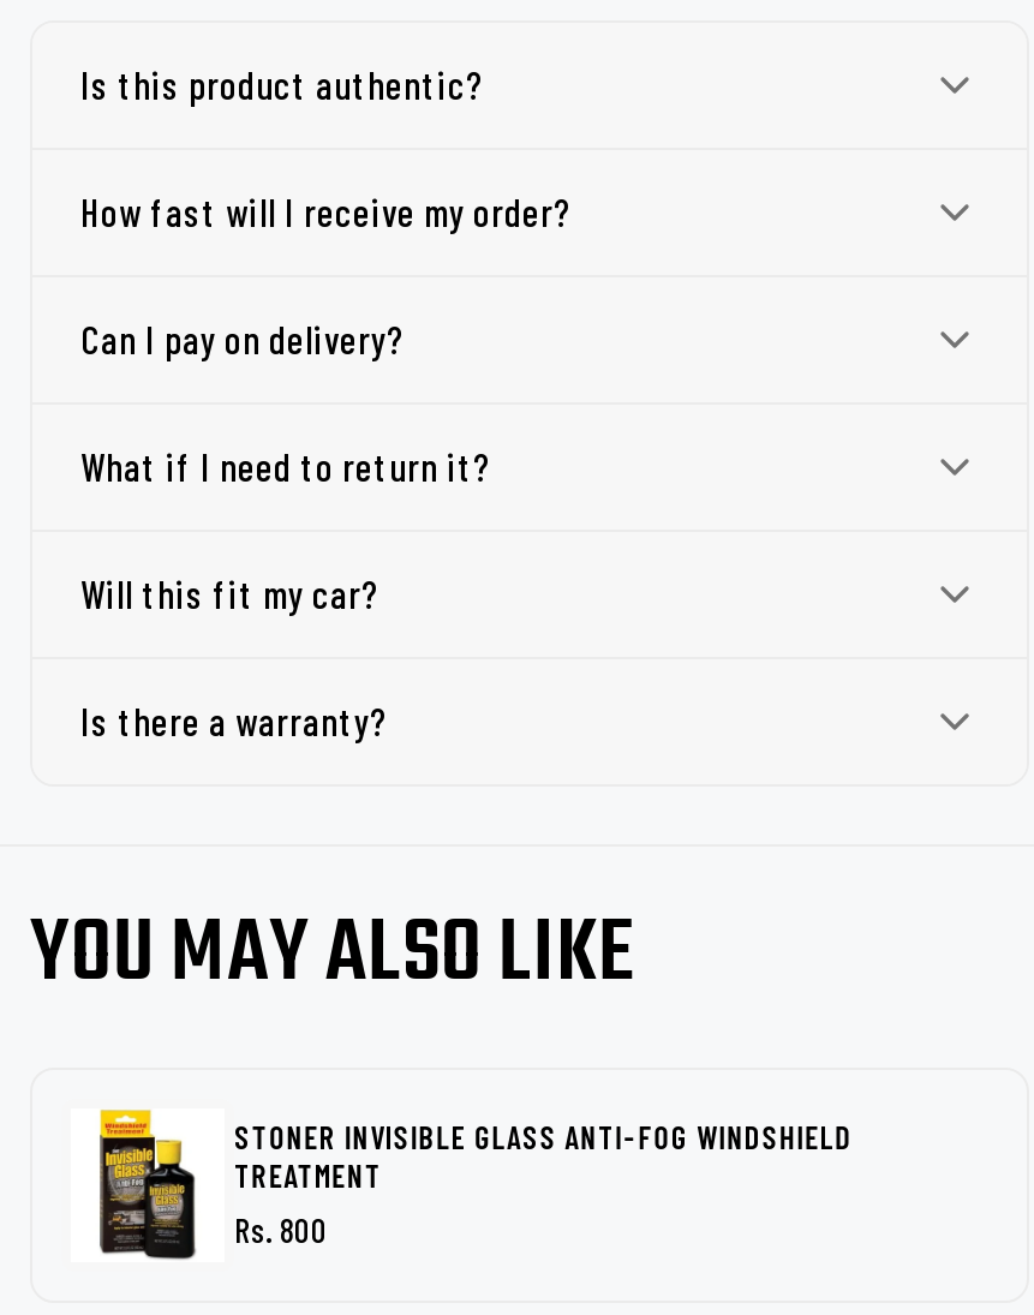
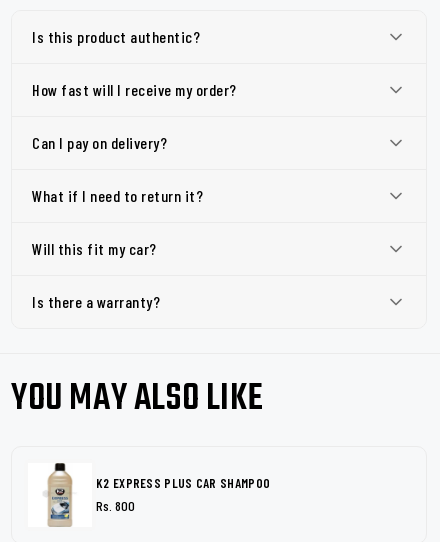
- [image]
- STONER INVISIBLE GLASS ANTI-FOG WINDSHIELD
- TREATMENT
+ [image]
+ K2 EXPRESS PLUS CAR SHAMPOO
